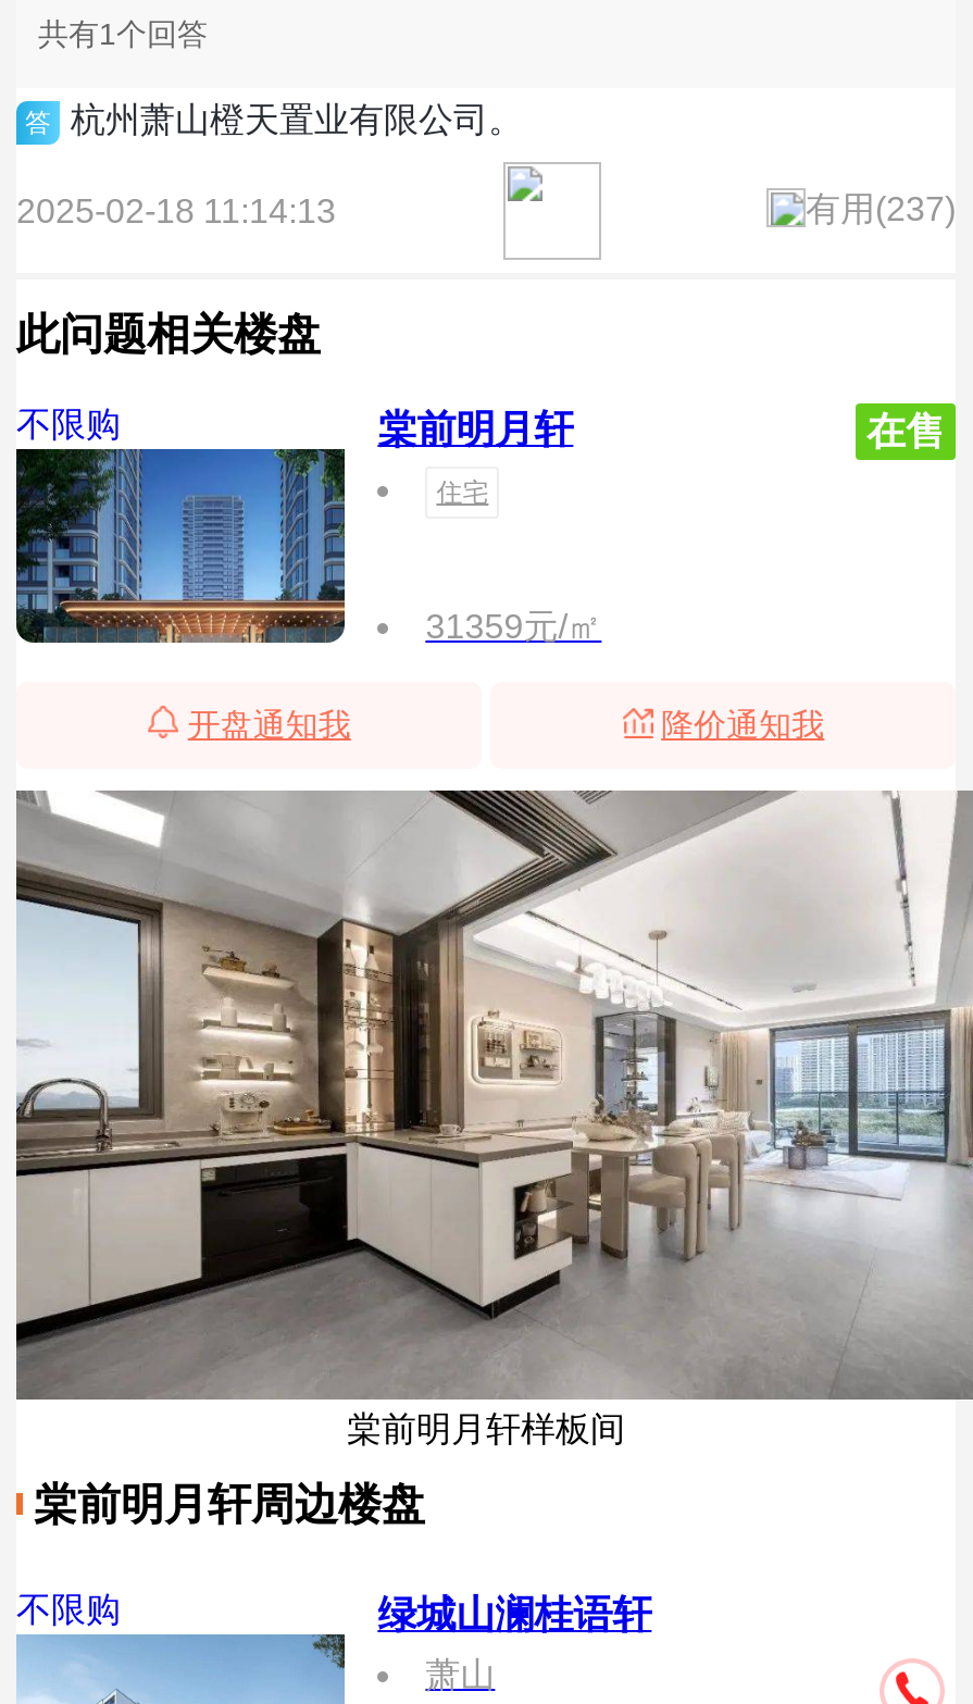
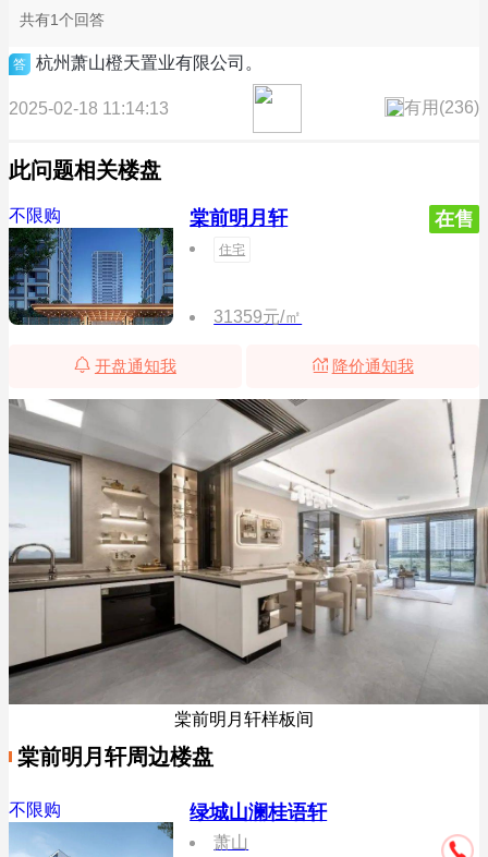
- 有用(237)
+ 有用(236)
